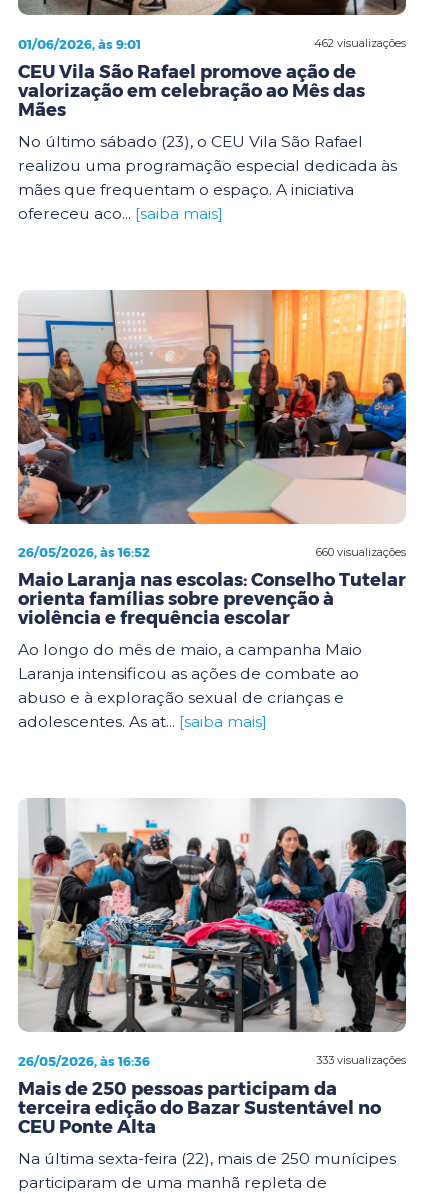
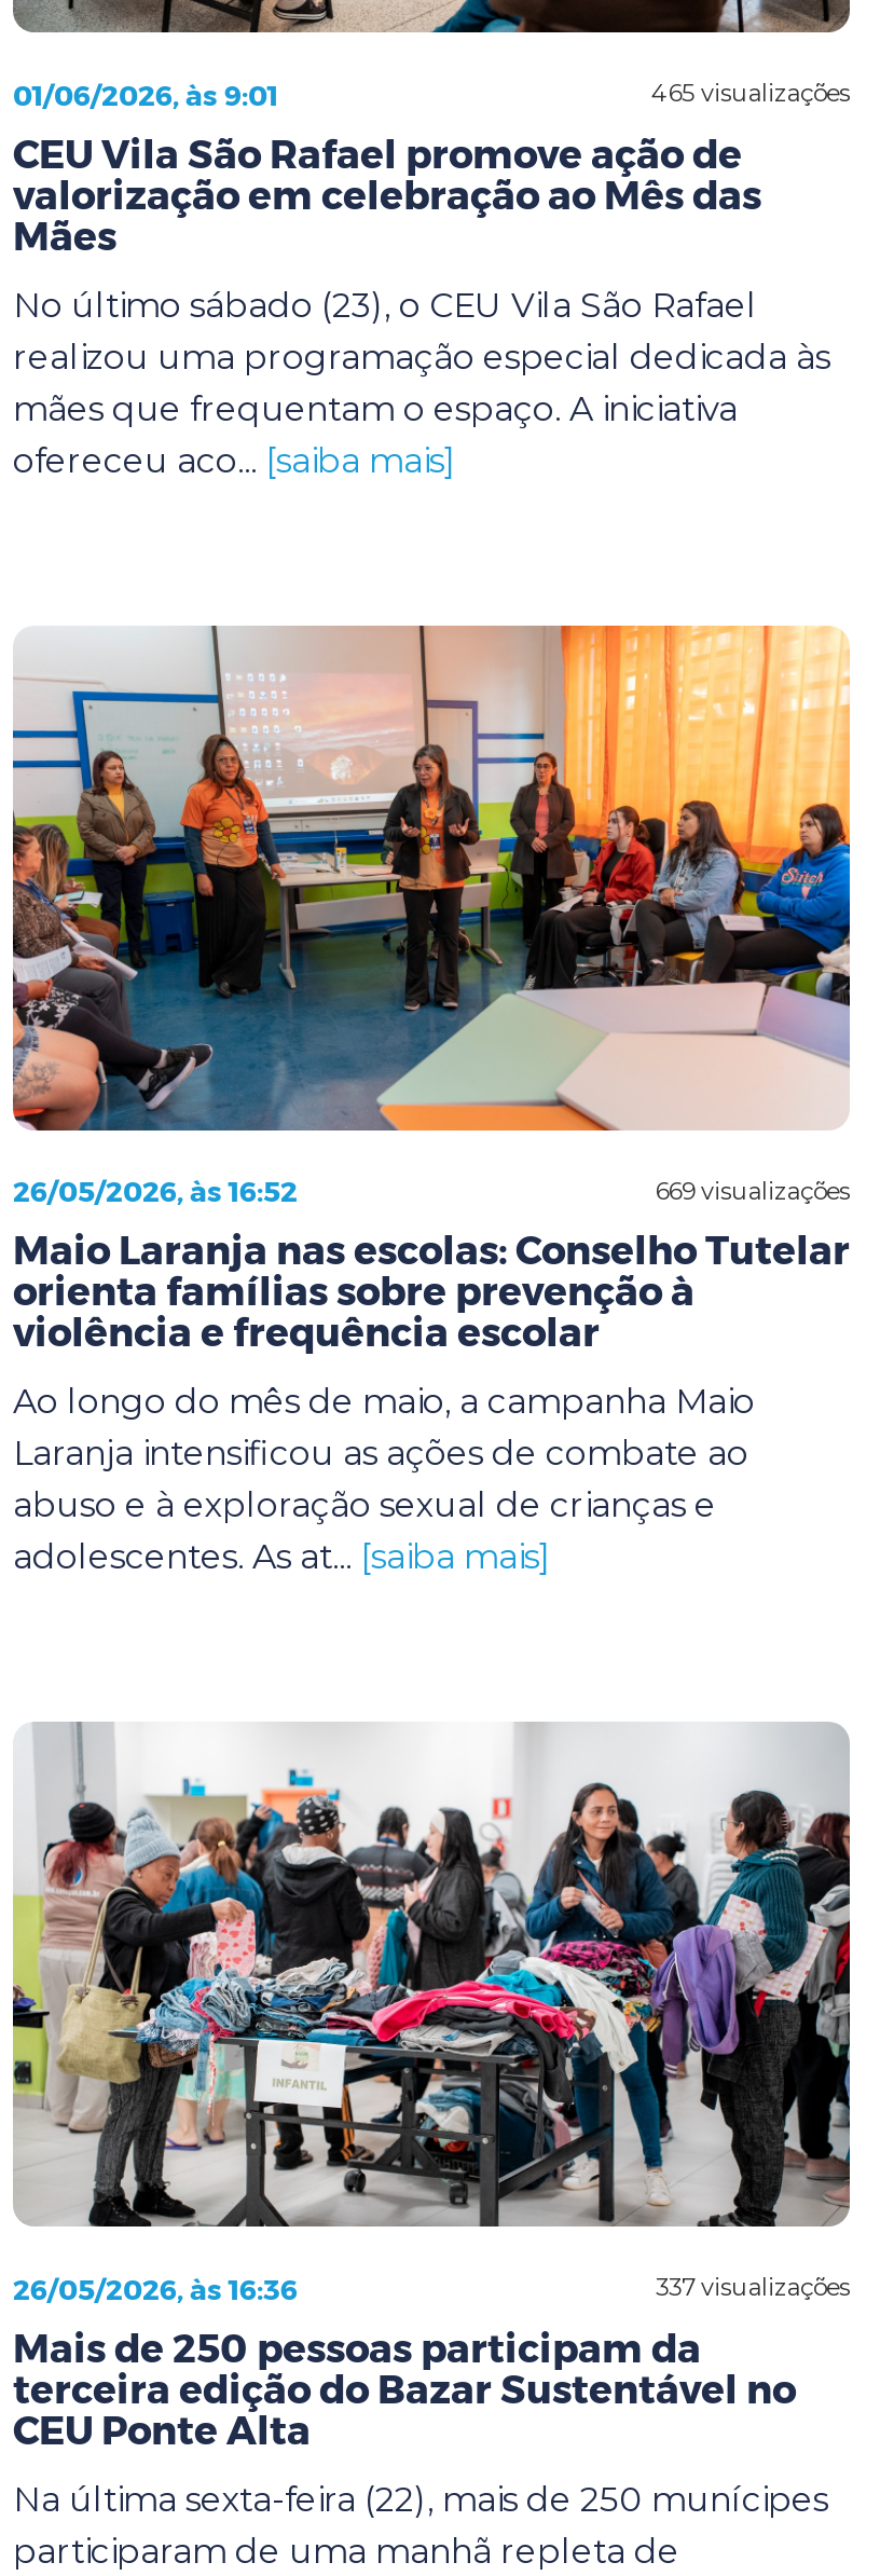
- 462 visualizações
+ 465 visualizações

- 660 visualizações
+ 669 visualizações

- 333 visualizações
+ 337 visualizações
